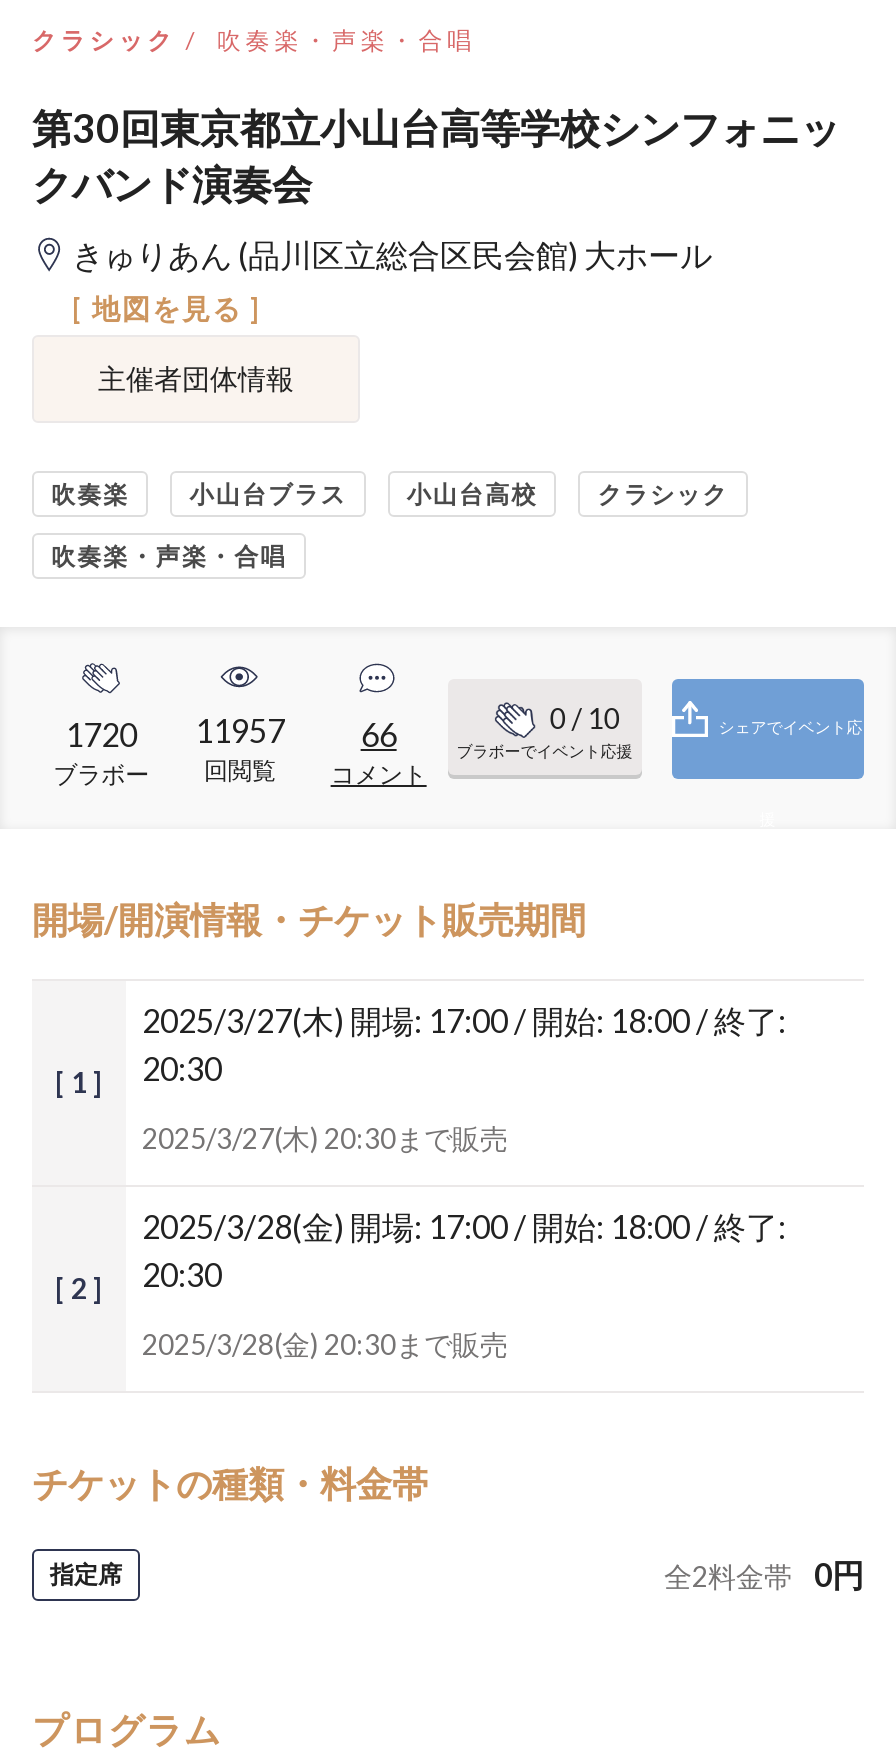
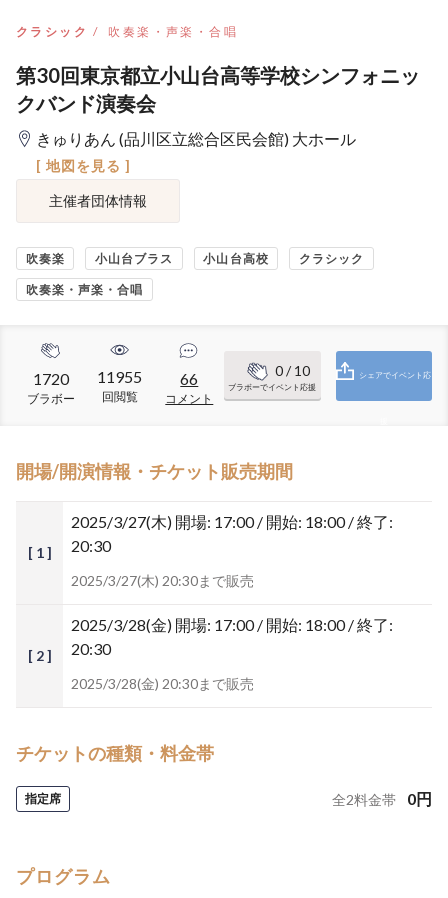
- 1720 11957 66
+ 1720 11955 66
